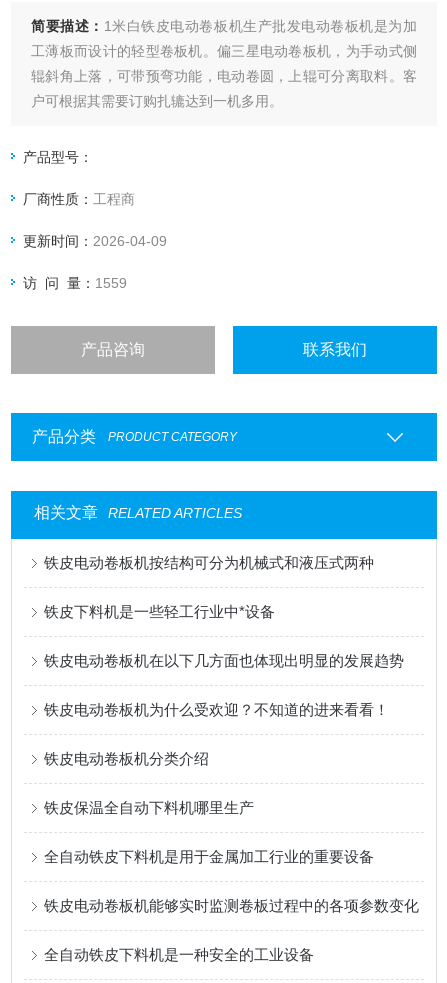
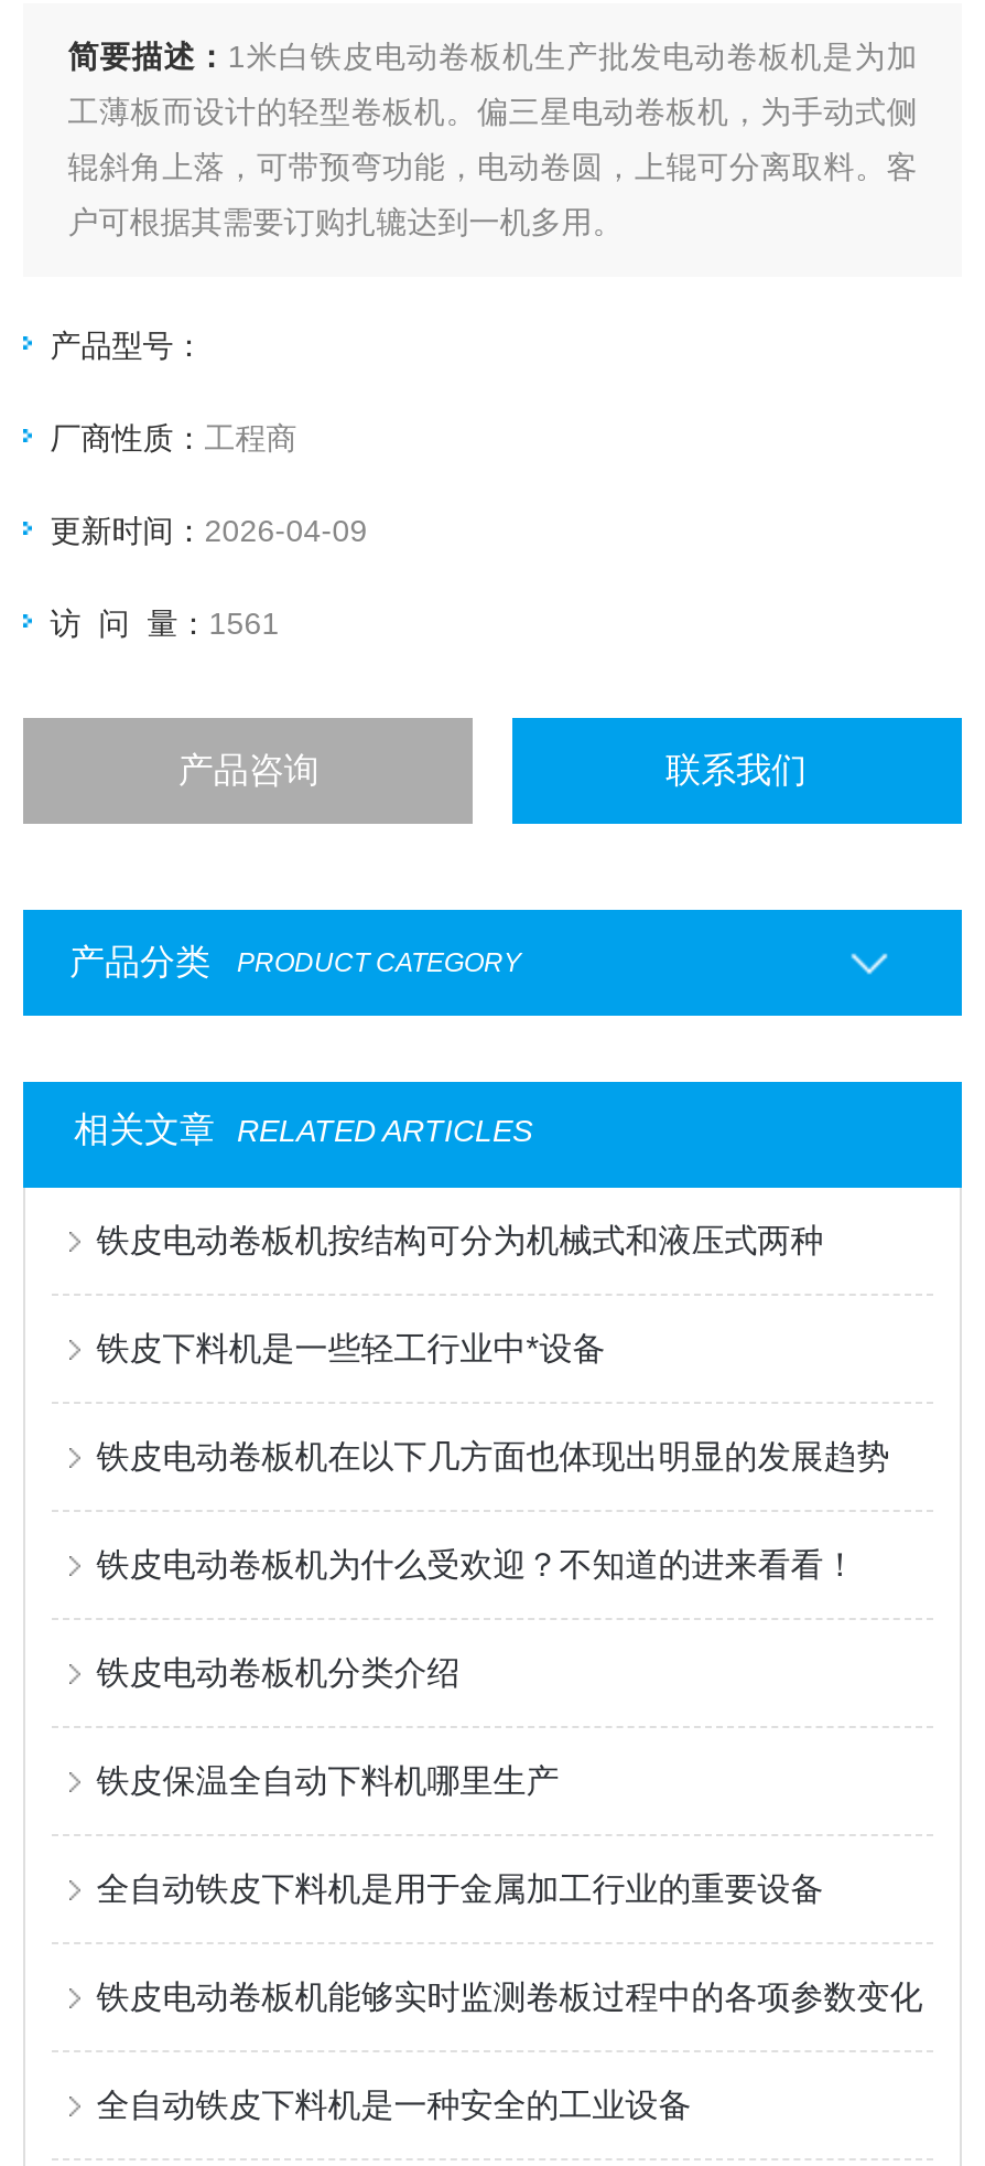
- 访 问 量：1559
+ 访 问 量：1561
